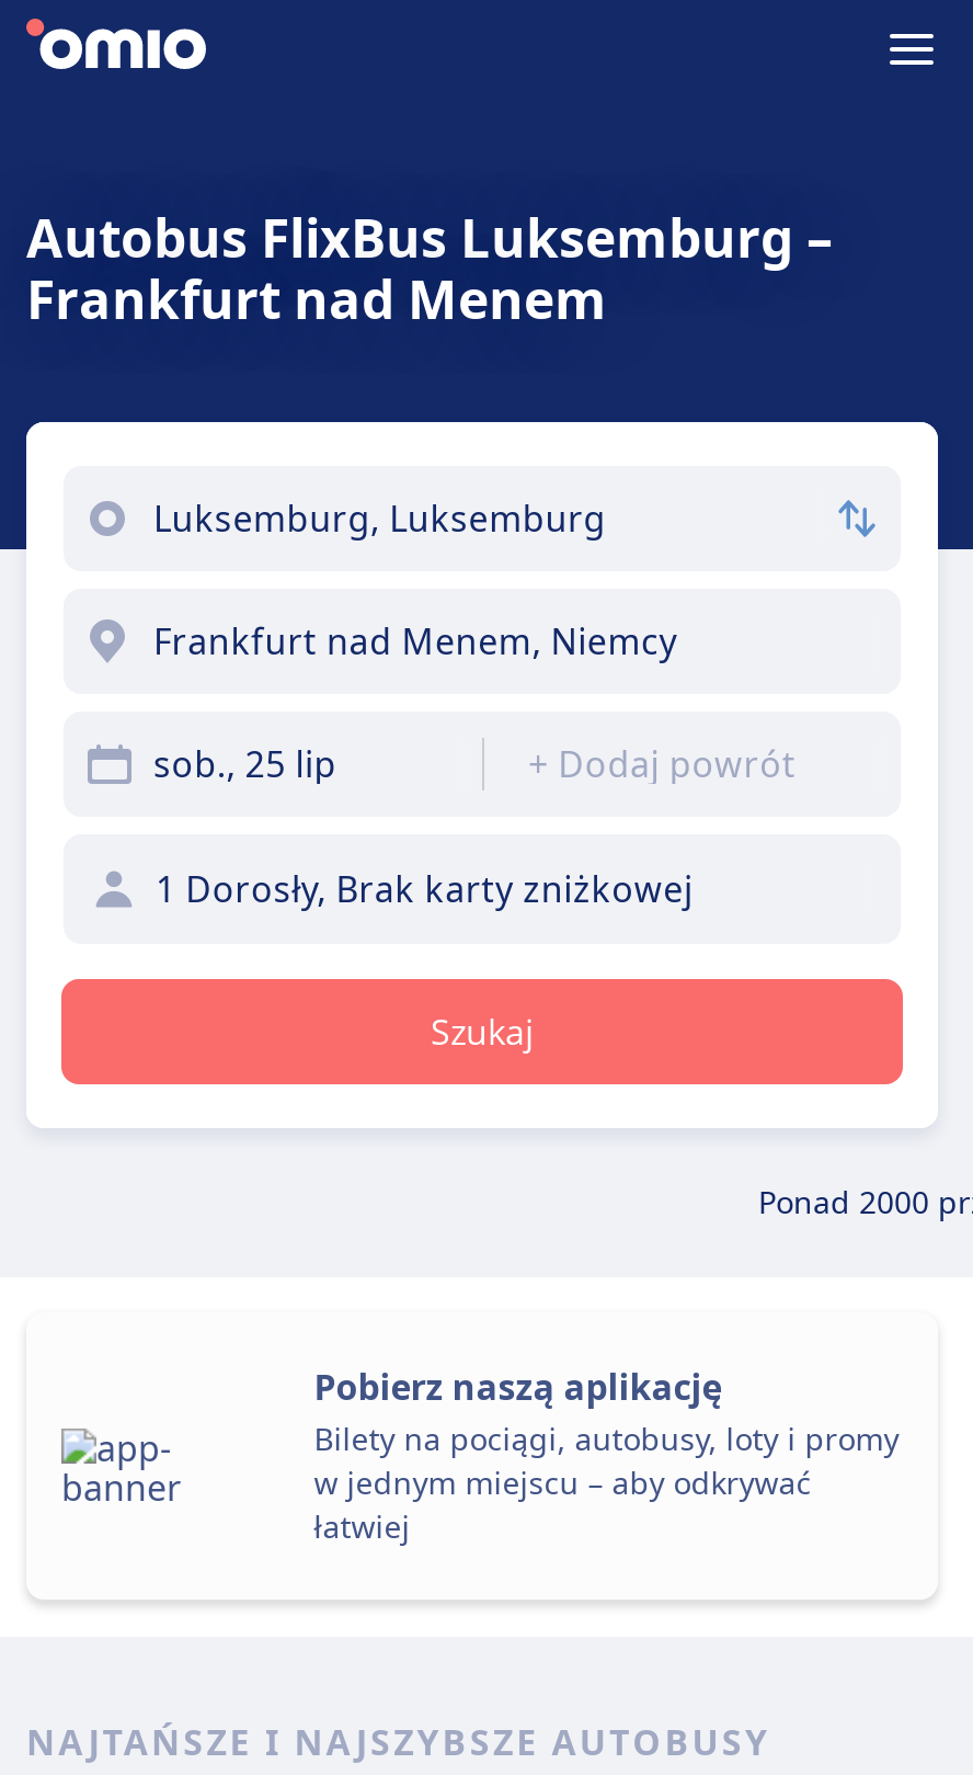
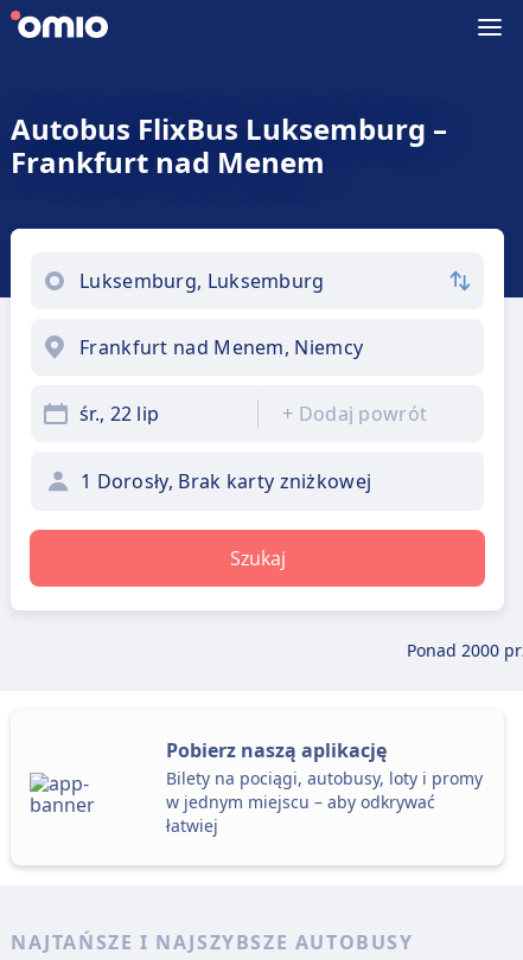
- sob., 25 lip
+ śr., 22 lip
